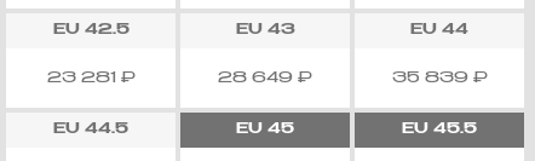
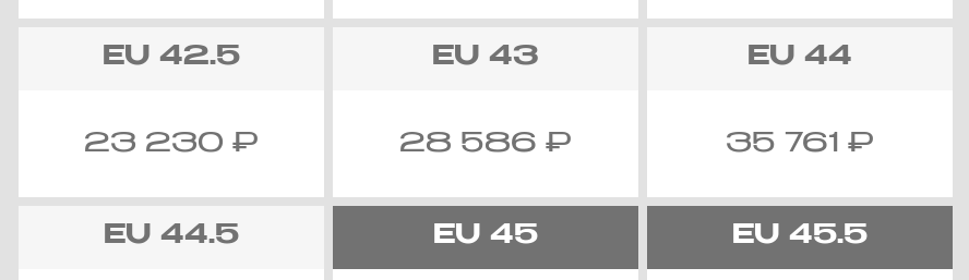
- 23 281 ₽
+ 23 230 ₽

- 28 649 ₽
+ 28 586 ₽

- 35 839 ₽
+ 35 761 ₽
